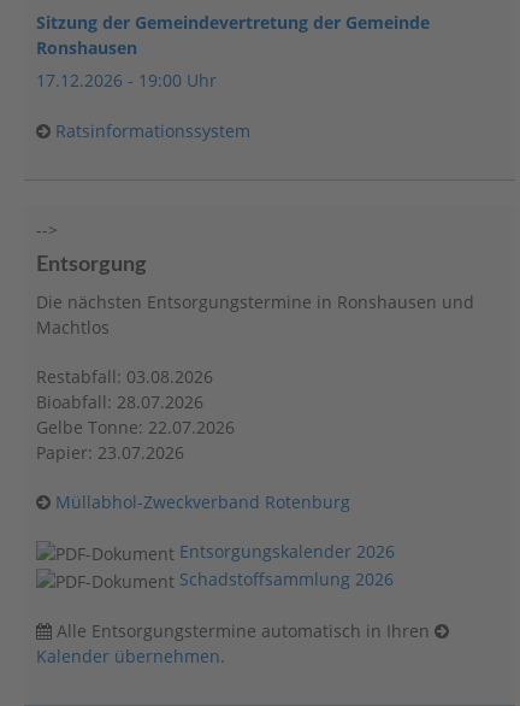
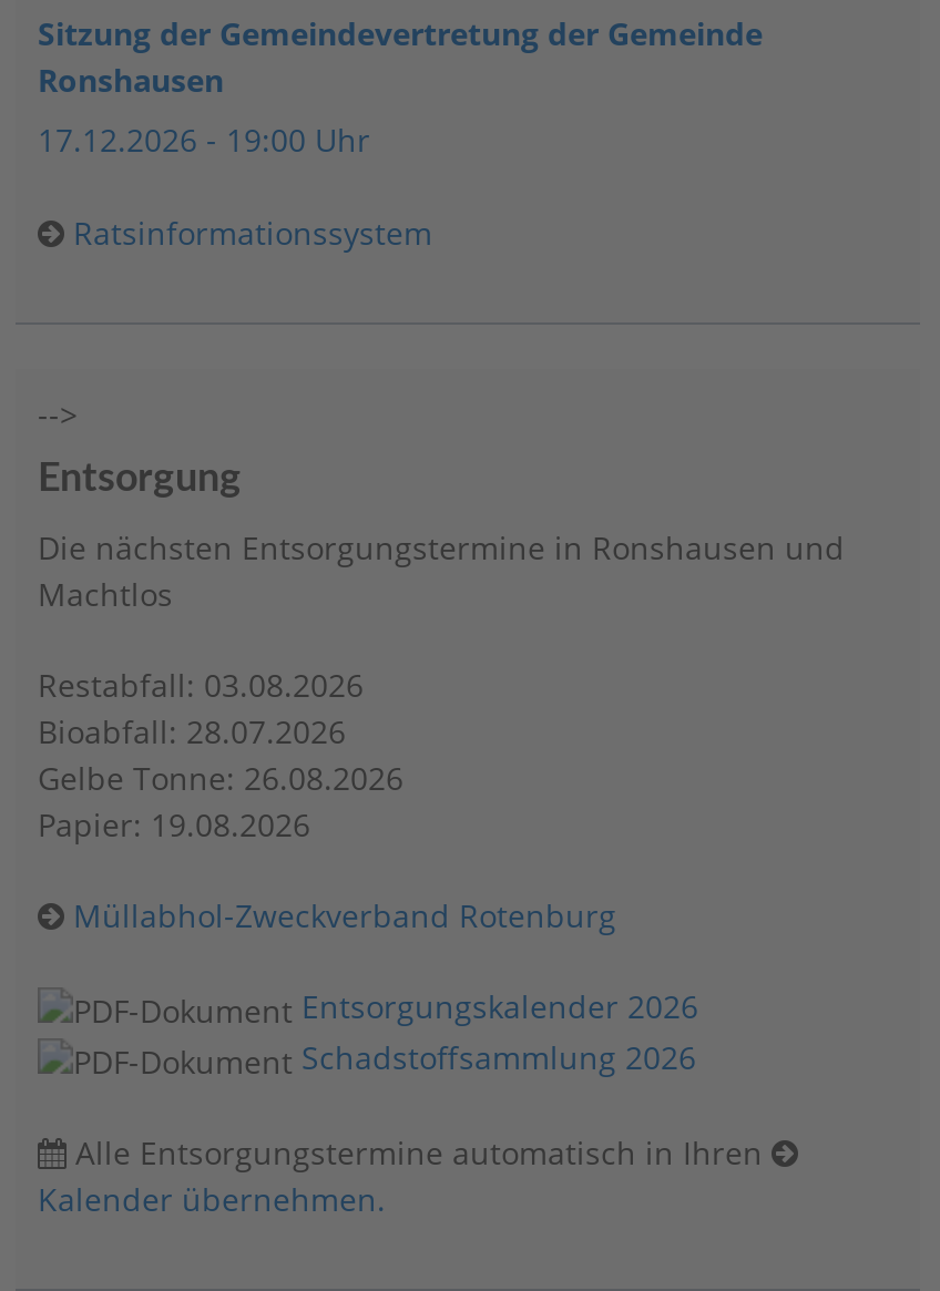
- Gelbe Tonne: 22.07.2026
+ Gelbe Tonne: 26.08.2026

- Papier: 23.07.2026
+ Papier: 19.08.2026
